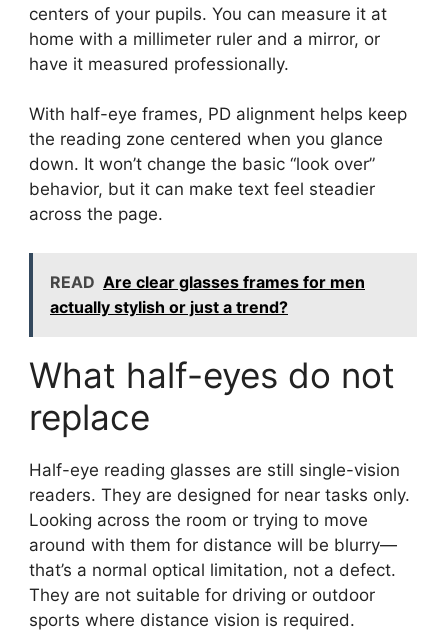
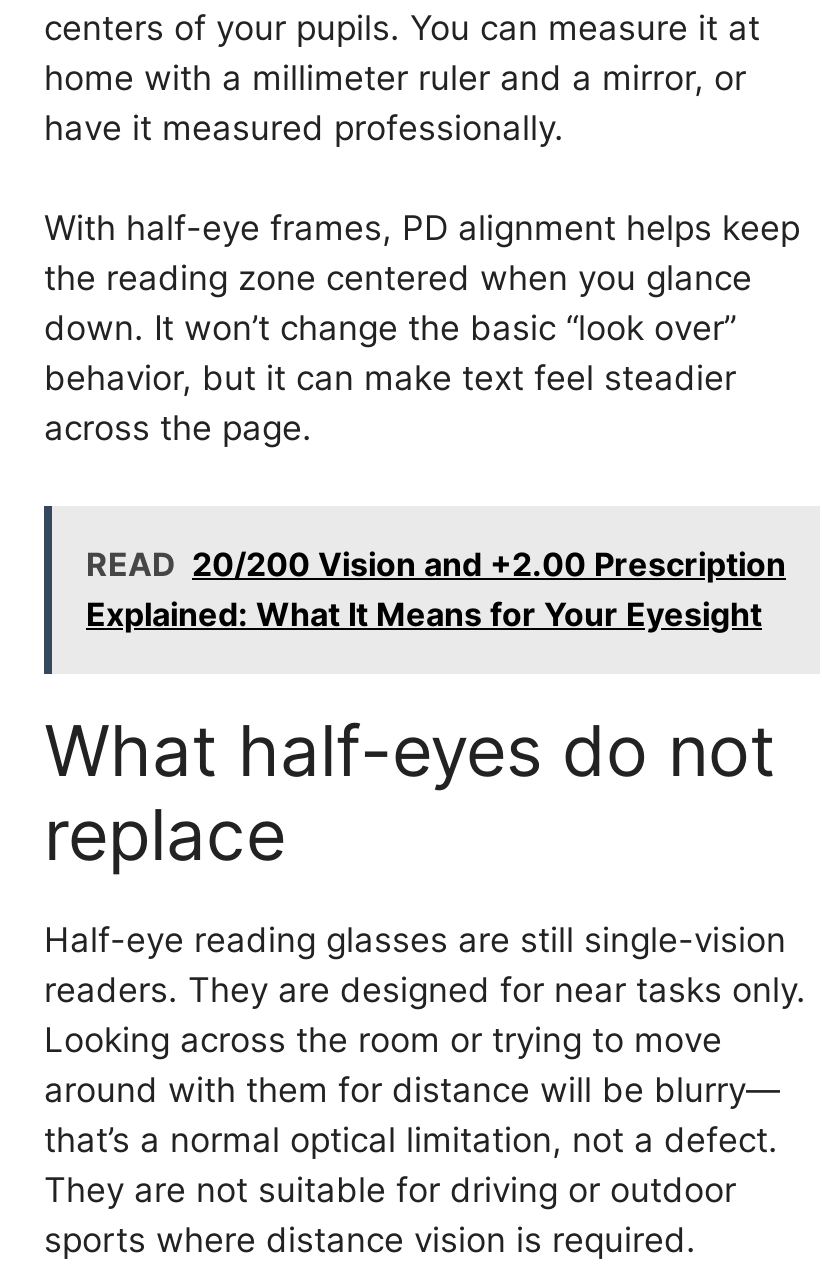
- READ Are clear glasses frames for men
- actually stylish or just a trend?
+ READ 20/200 Vision and +2.00 Prescription
+ Explained: What It Means for Your Eyesight
